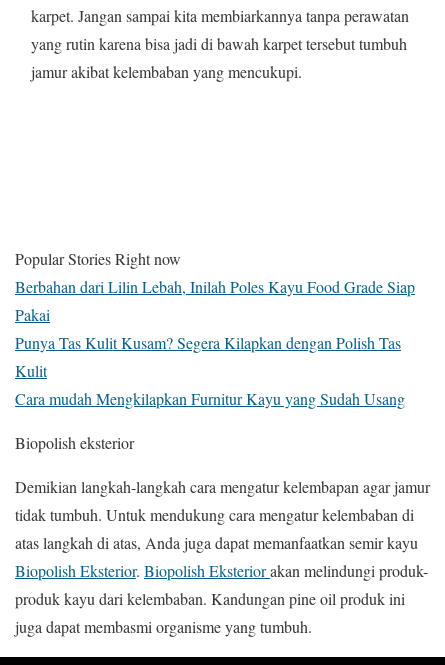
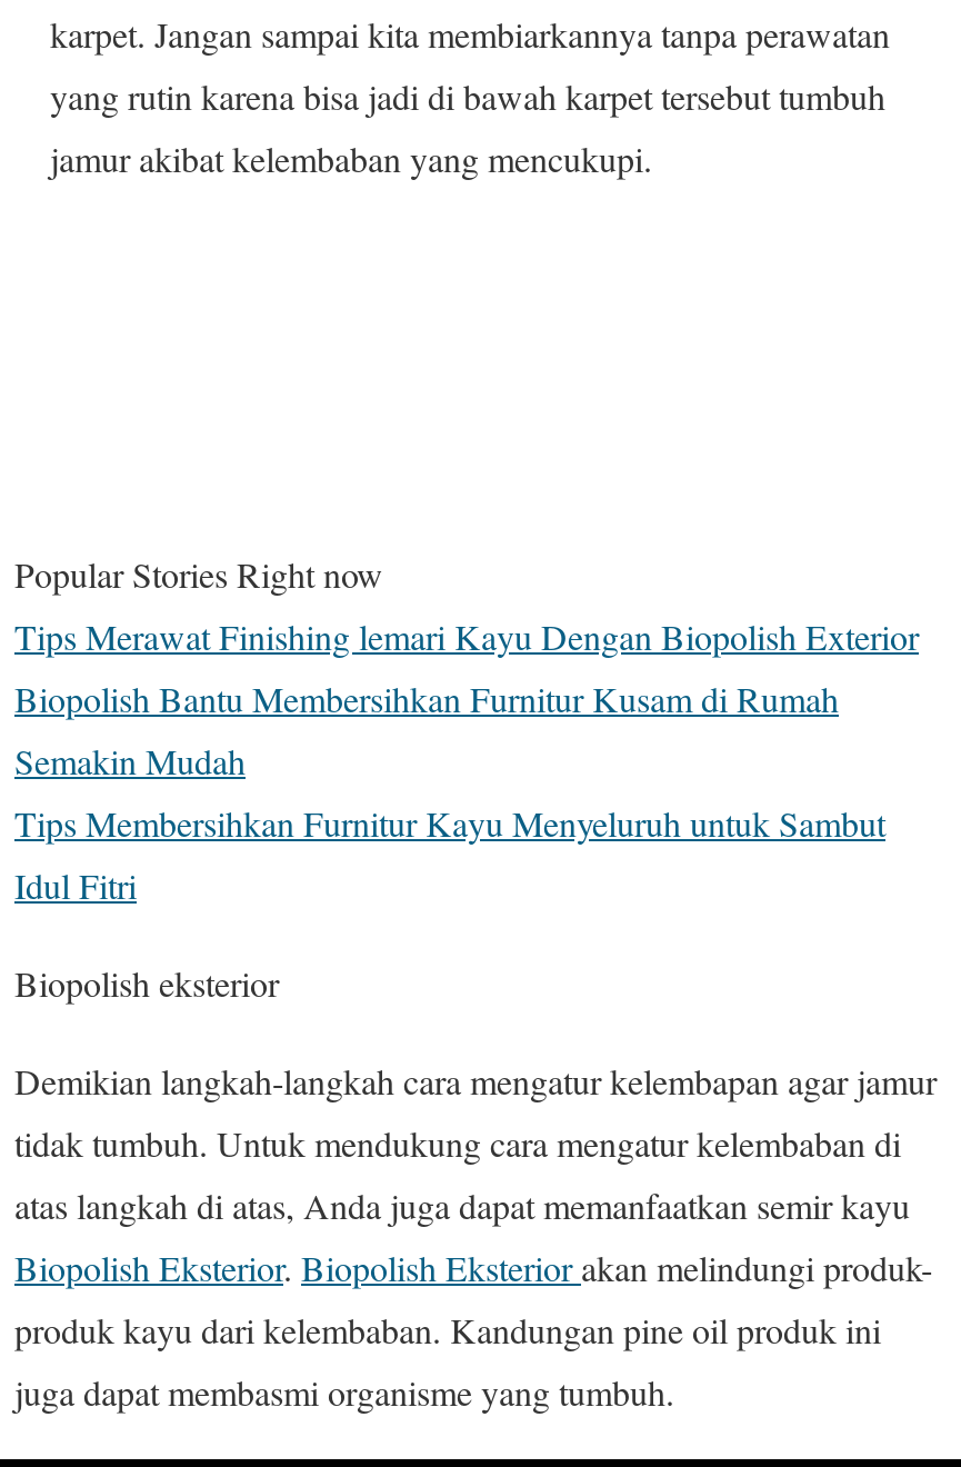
- Berbahan dari Lilin Lebah, Inilah Poles Kayu Food Grade Siap
- Pakai
- Punya Tas Kulit Kusam? Segera Kilapkan dengan Polish Tas
- Kulit
- Cara mudah Mengkilapkan Furnitur Kayu yang Sudah Usang
+ Tips Merawat Finishing lemari Kayu Dengan Biopolish Exterior
+ Biopolish Bantu Membersihkan Furnitur Kusam di Rumah
+ Semakin Mudah
+ Tips Membersihkan Furnitur Kayu Menyeluruh untuk Sambut
+ Idul Fitri
